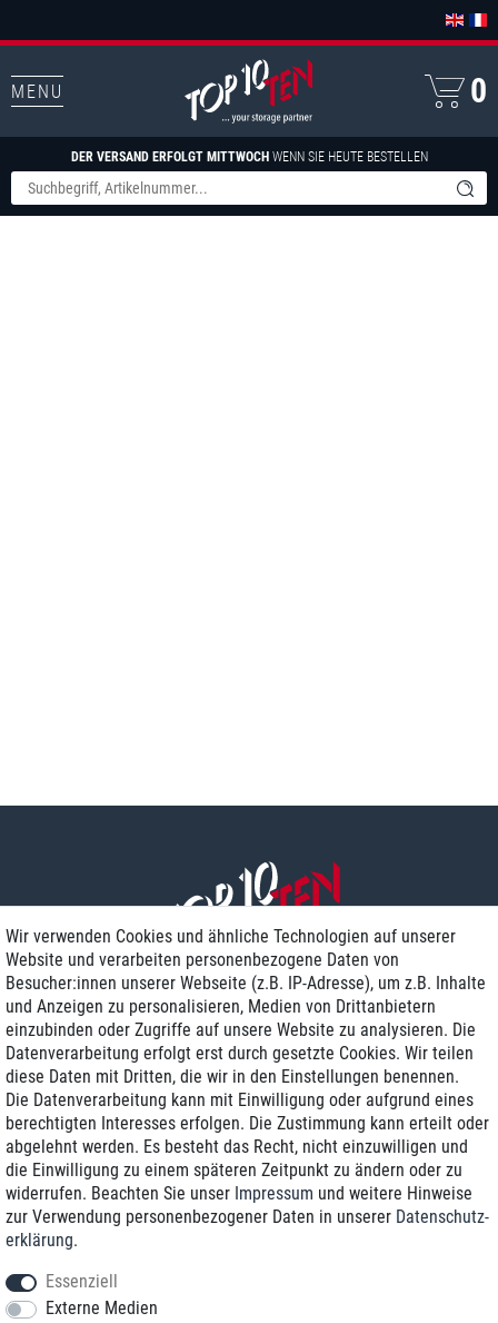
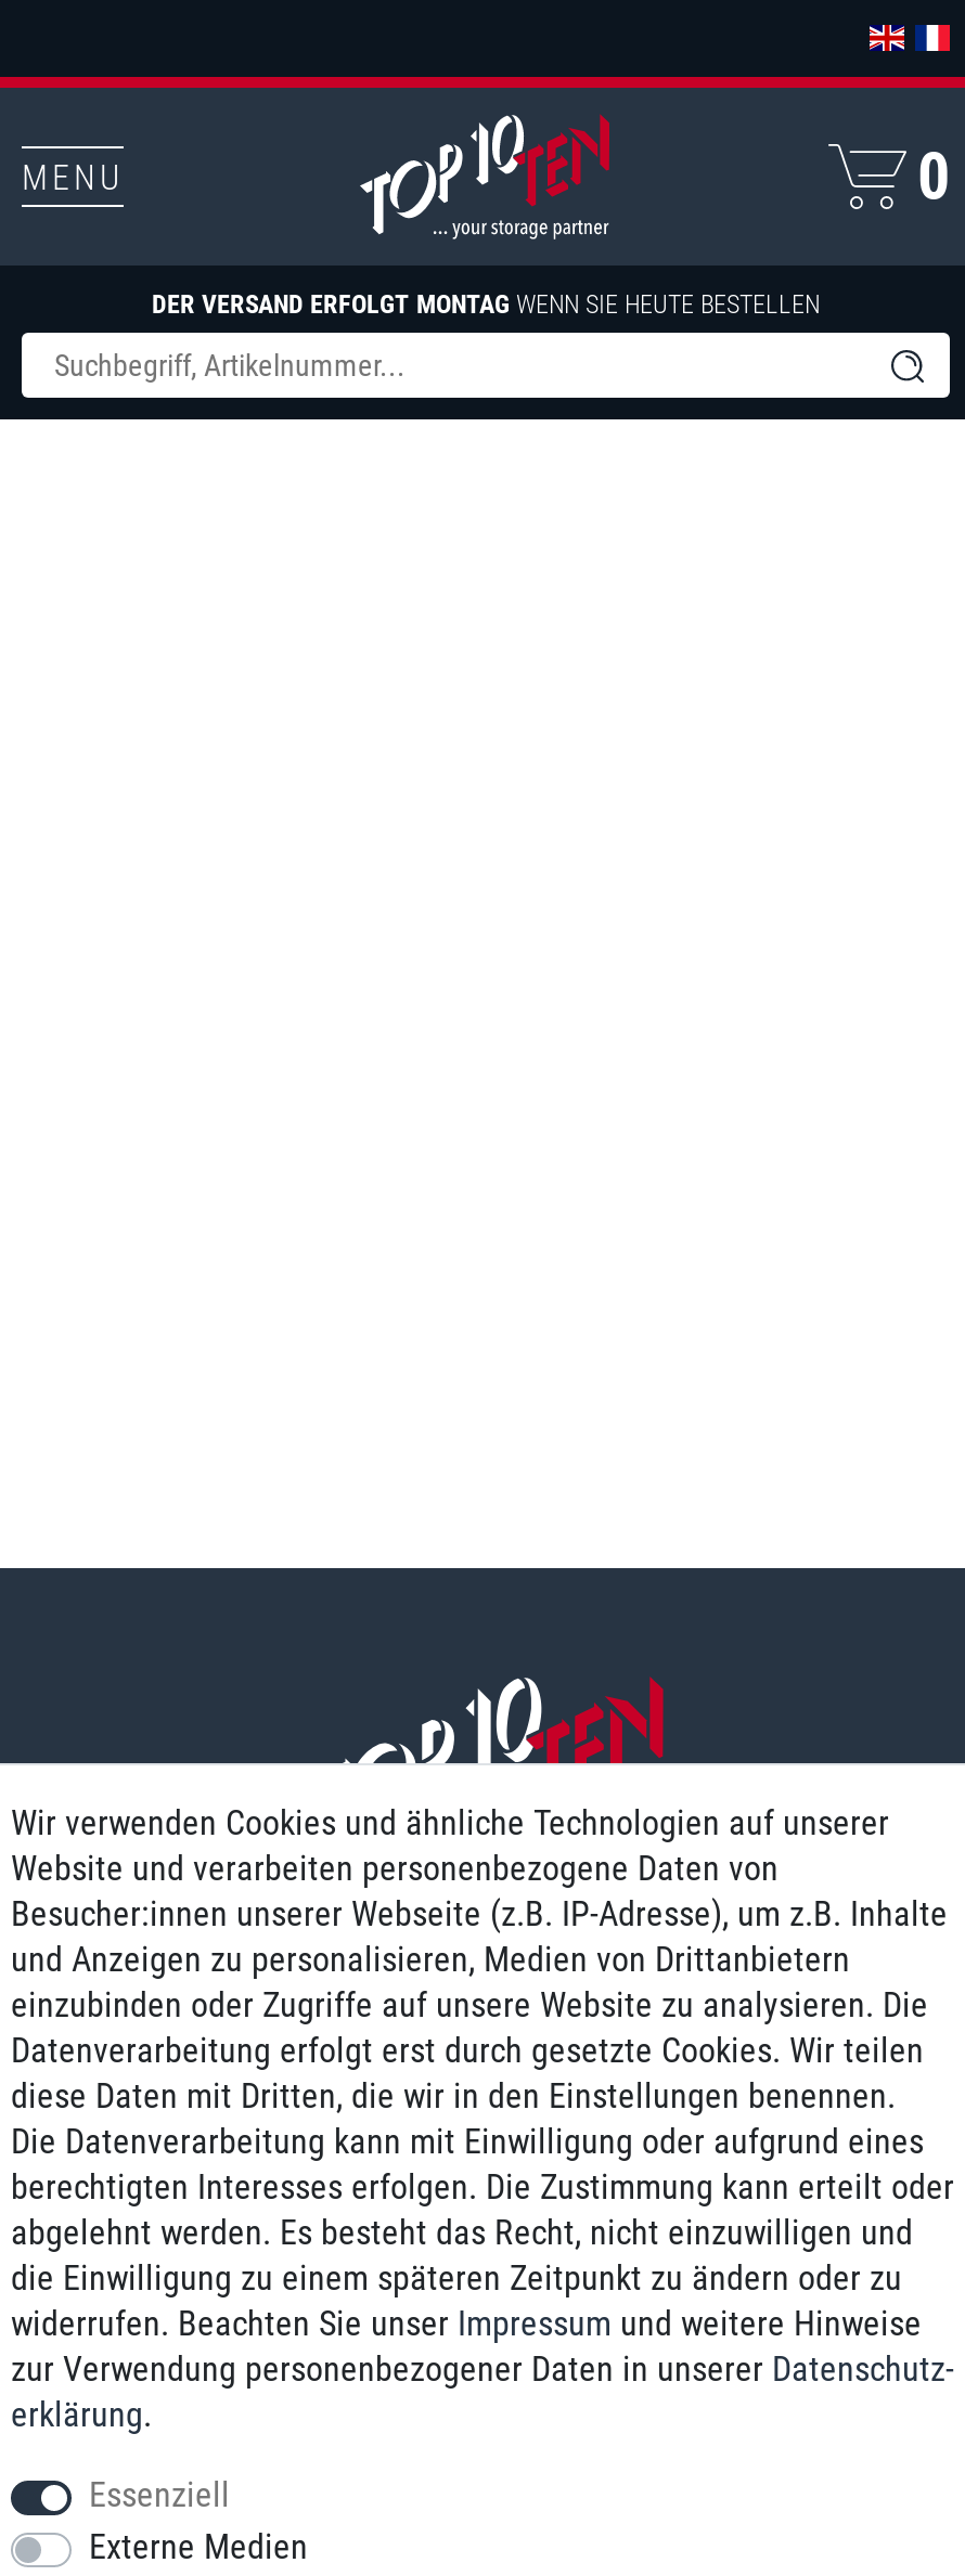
- DER VERSAND ERFOLGT MITTWOCH WENN SIE HEUTE BESTELLEN
+ DER VERSAND ERFOLGT MONTAG WENN SIE HEUTE BESTELLEN
